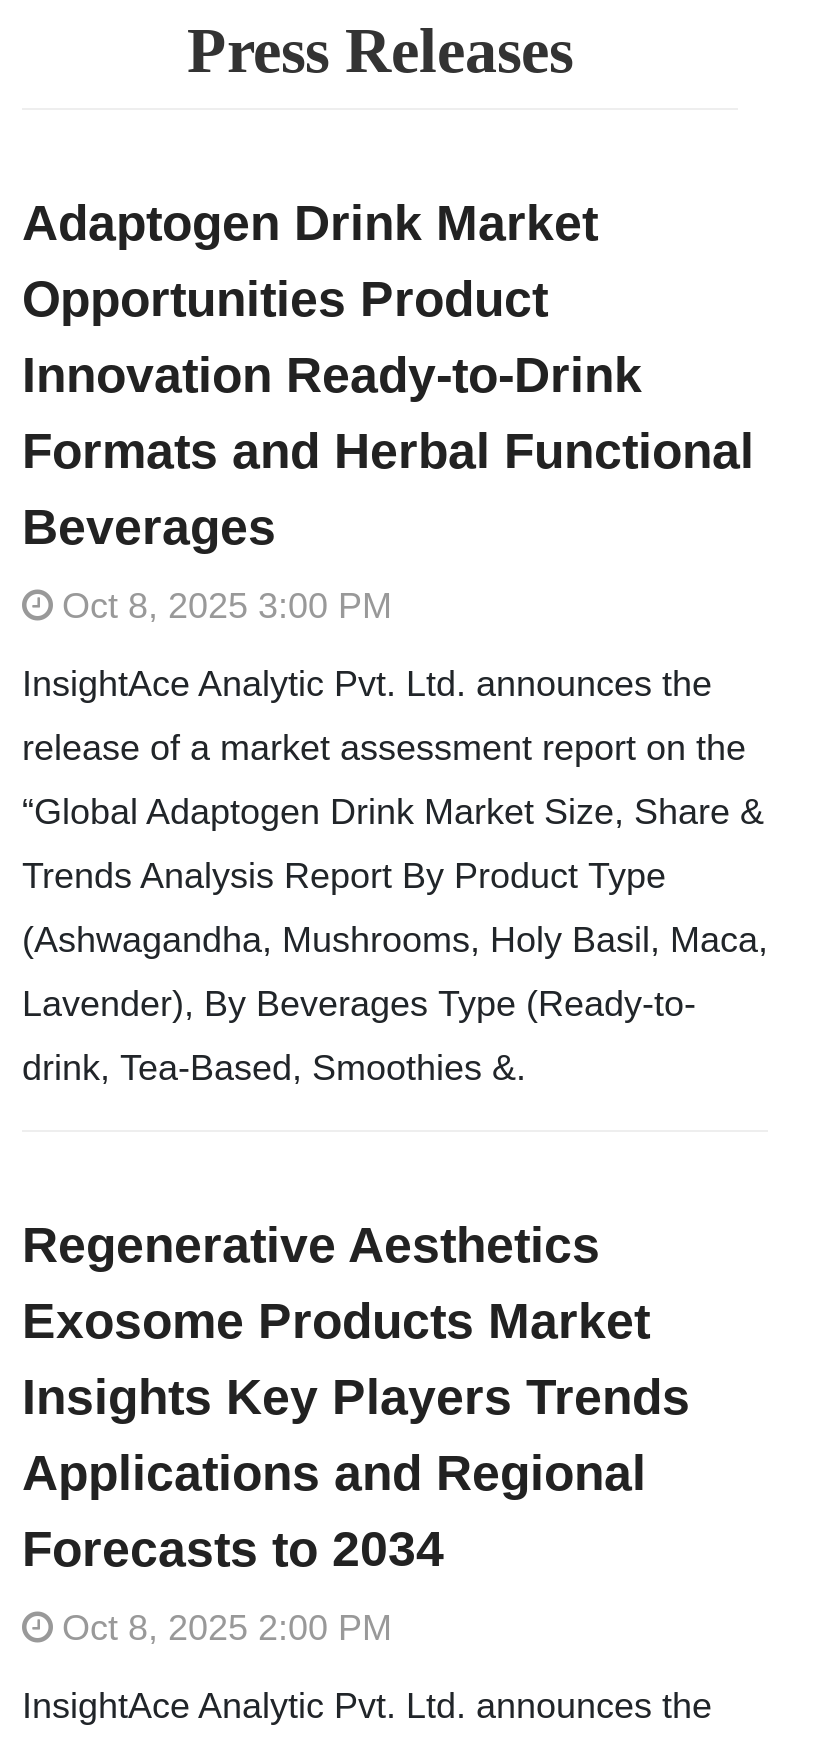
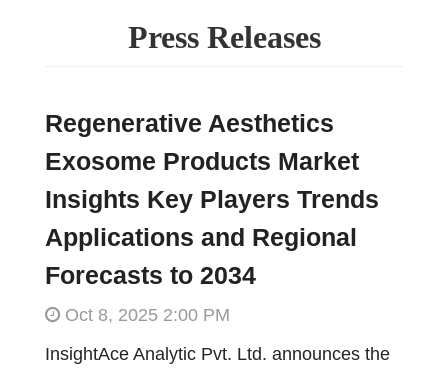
- Adaptogen Drink Market
- Opportunities Product
- Innovation Ready-to-Drink
- Formats and Herbal Functional
- Beverages
- Oct 8, 2025 3:00 PM
- InsightAce Analytic Pvt. Ltd. announces the
- release of a market assessment report on the
- “Global Adaptogen Drink Market Size, Share &
- Trends Analysis Report By Product Type
- (Ashwagandha, Mushrooms, Holy Basil, Maca,
- Lavender), By Beverages Type (Ready-to-
- drink, Tea-Based, Smoothies &.
